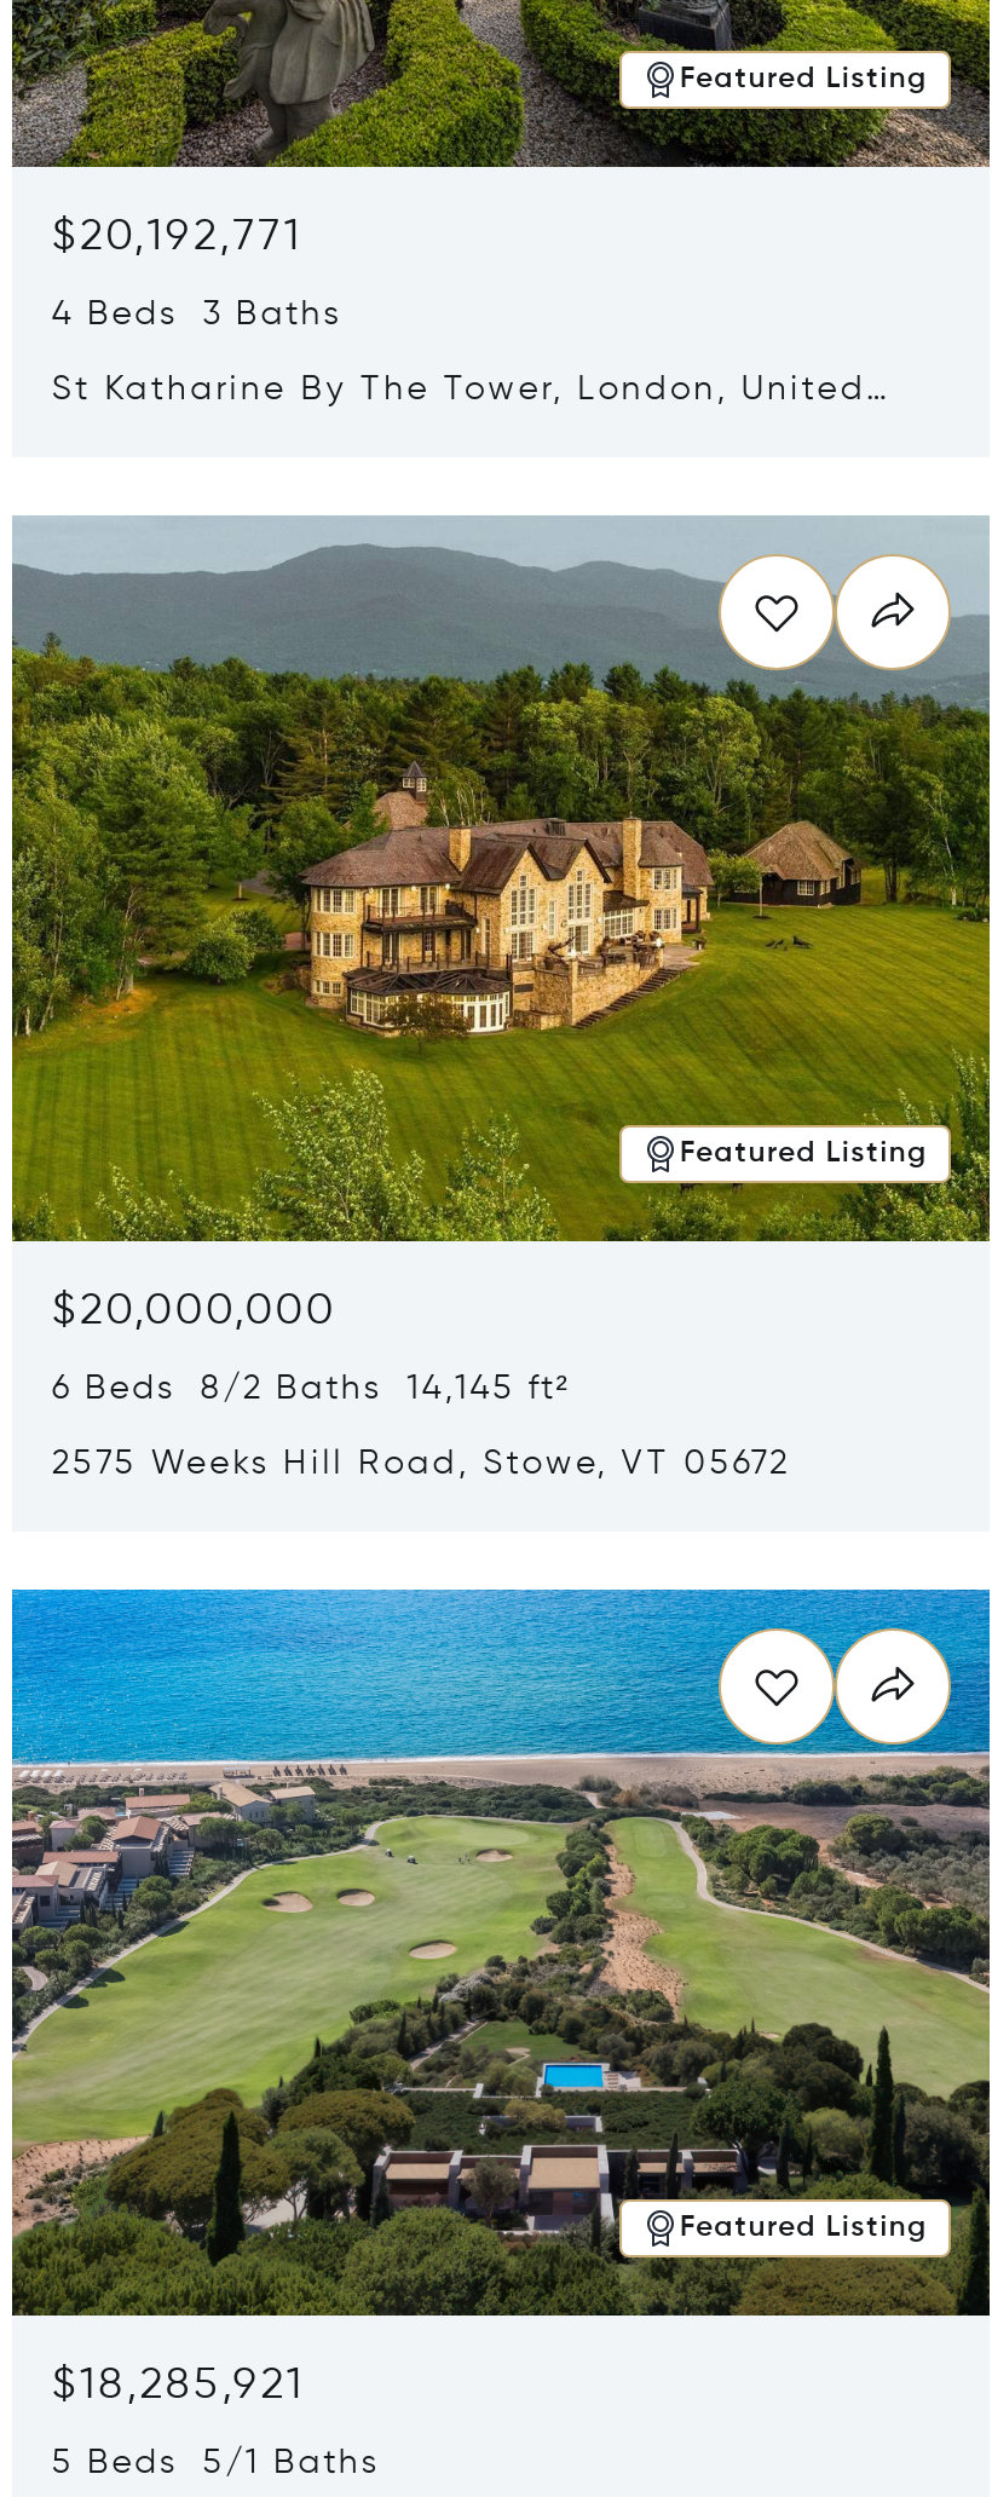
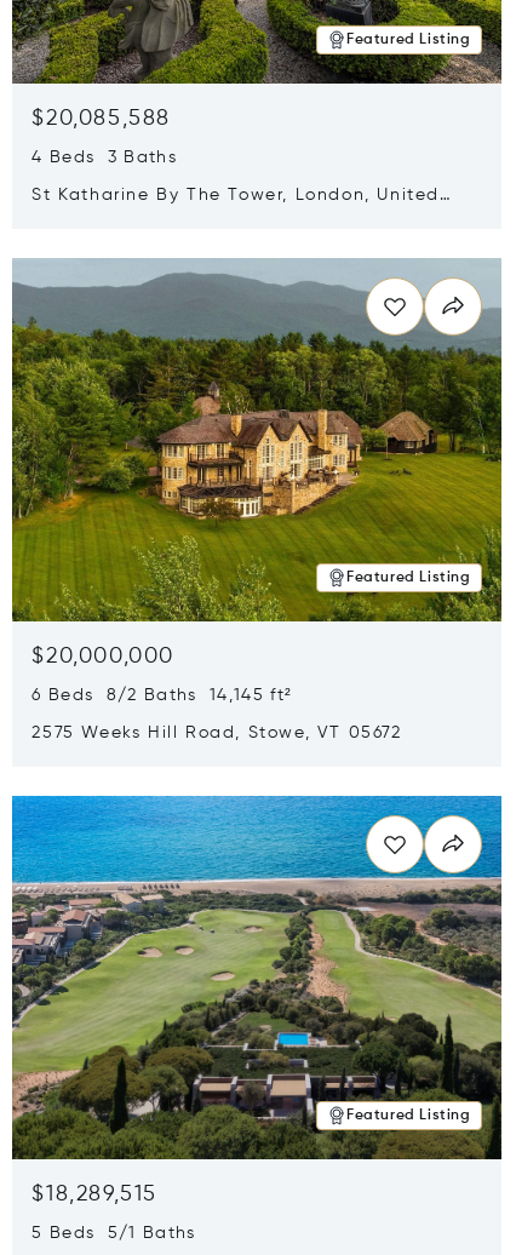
- $20,192,771
+ $20,085,588

- $18,285,921
+ $18,289,515
